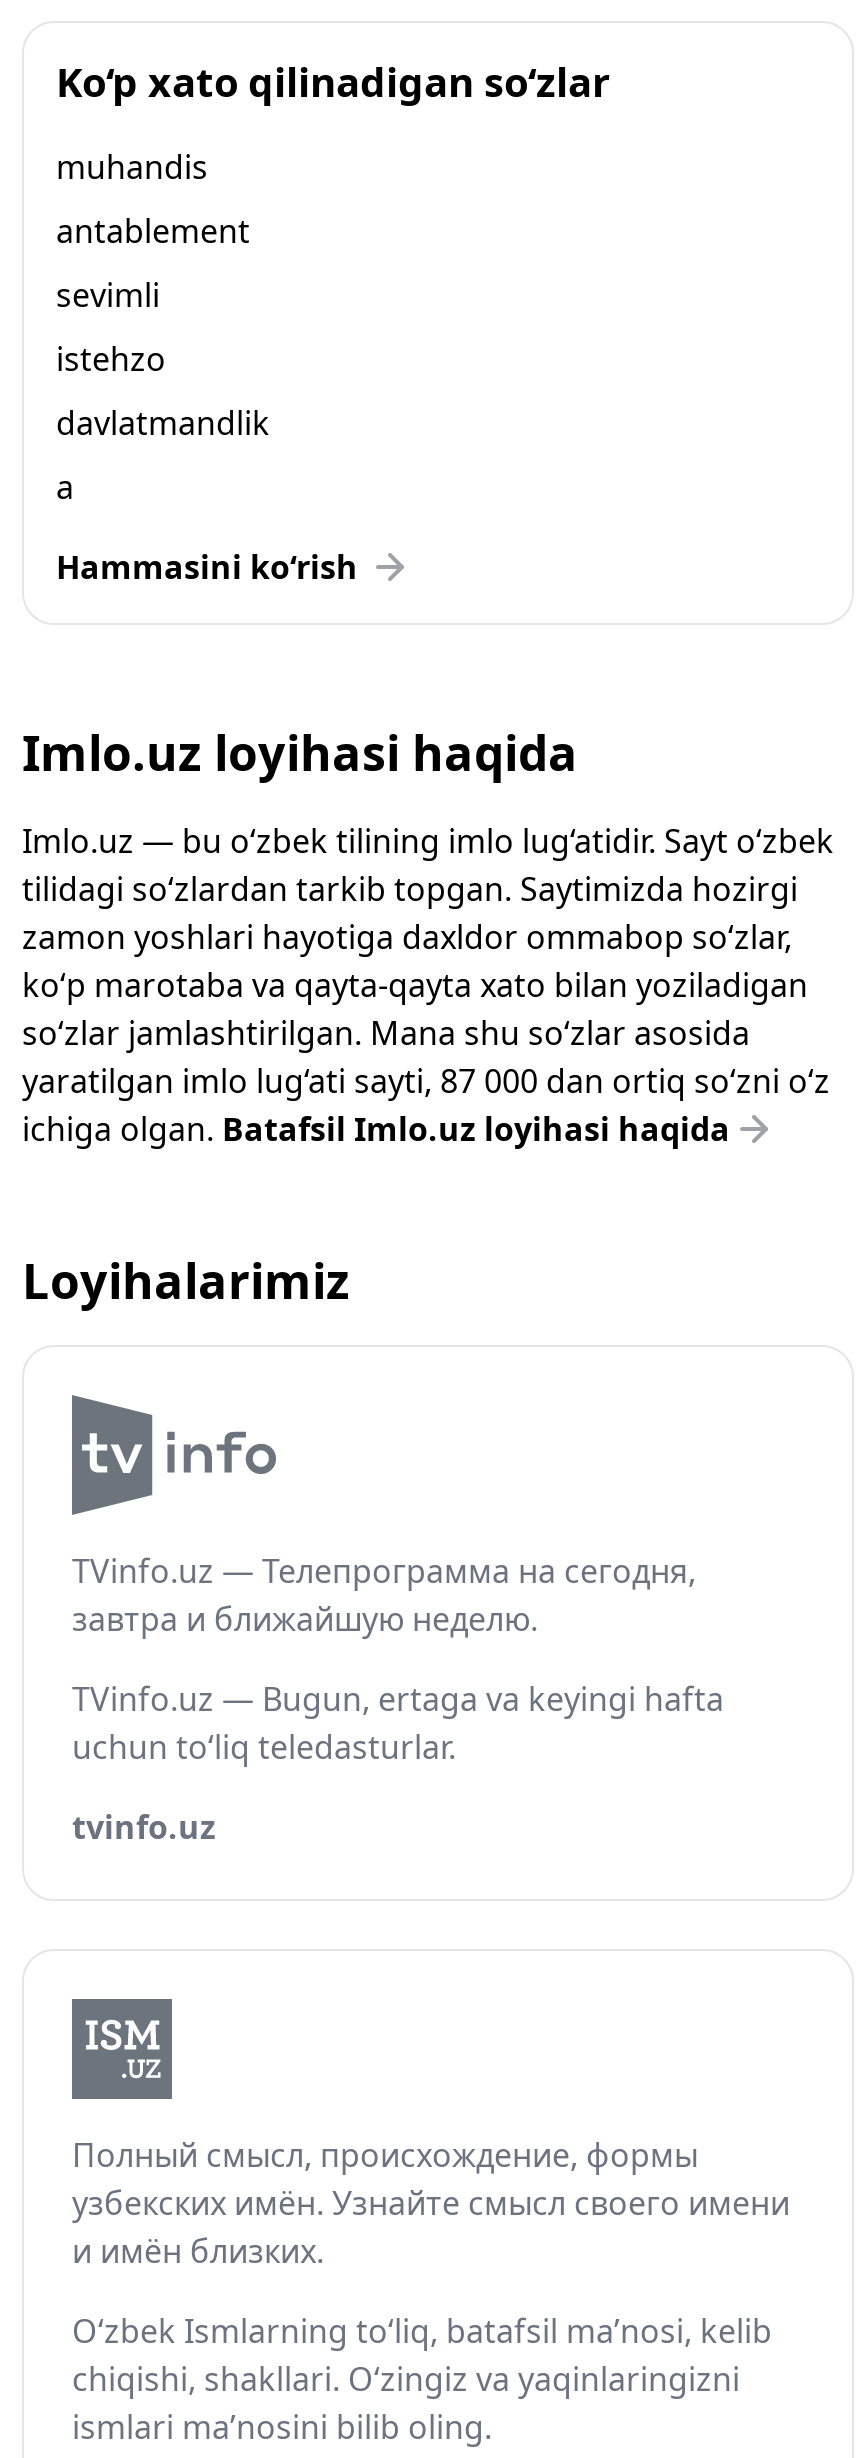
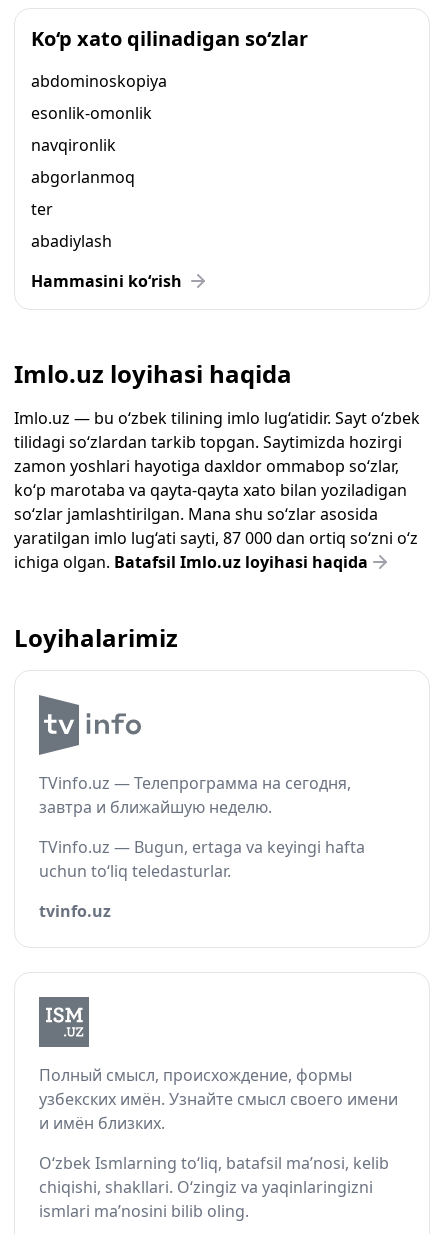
- muhandis
+ abdominoskopiya

- antablement
+ esonlik-omonlik

- sevimli
+ navqironlik

- istehzo
+ abgorlanmoq

- davlatmandlik
+ ter

- a
+ abadiylash
